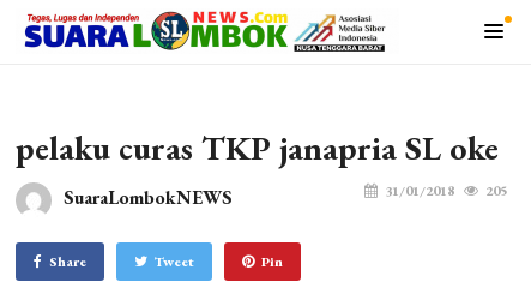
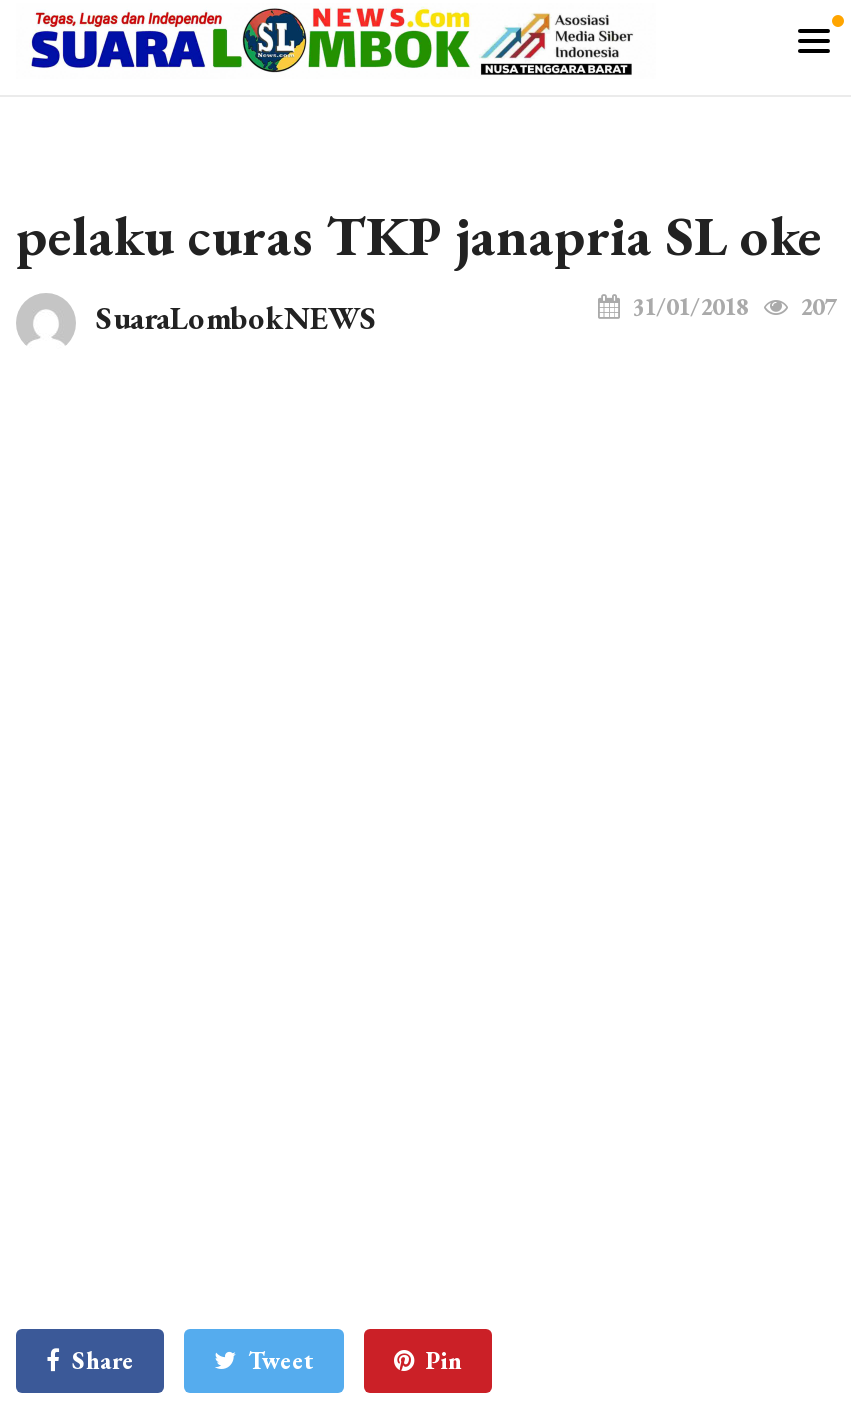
- 31/01/2018 205
+ 31/01/2018 207
